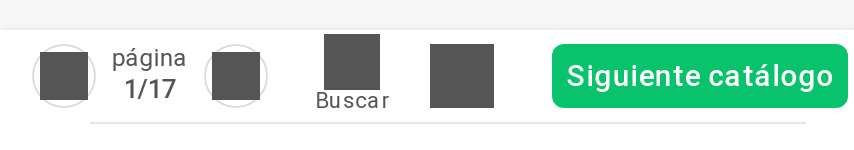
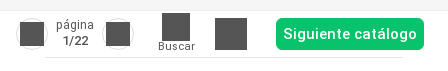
- 1/17
+ 1/22
